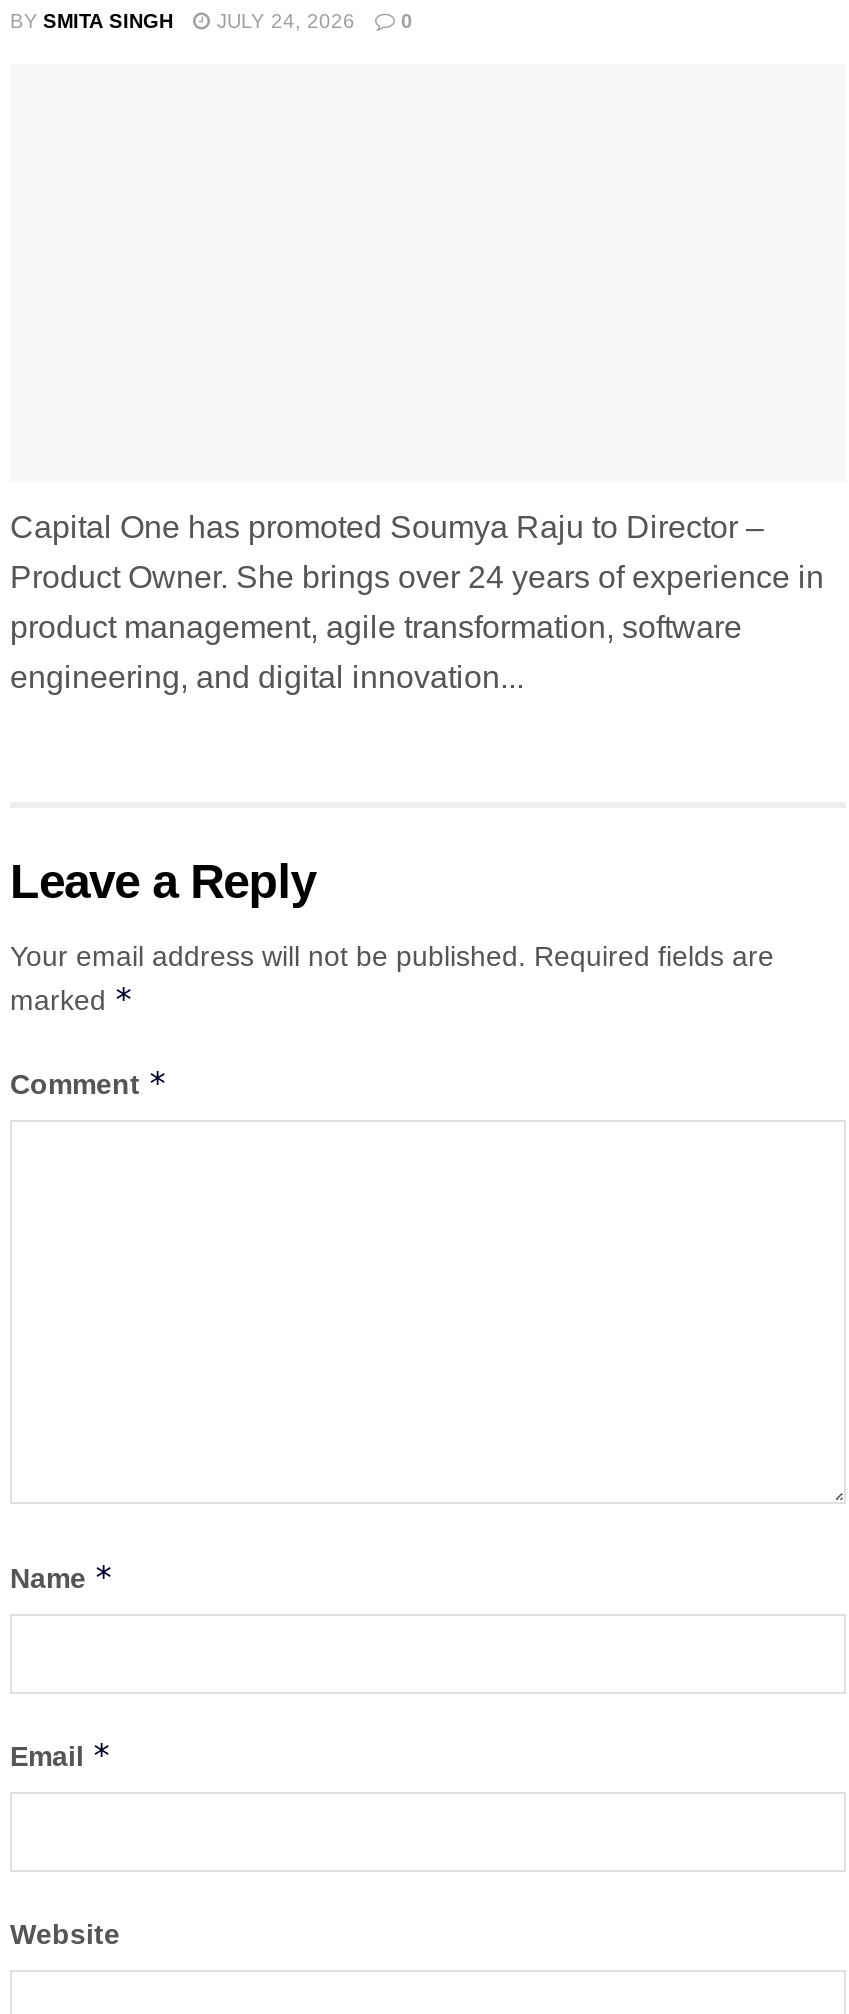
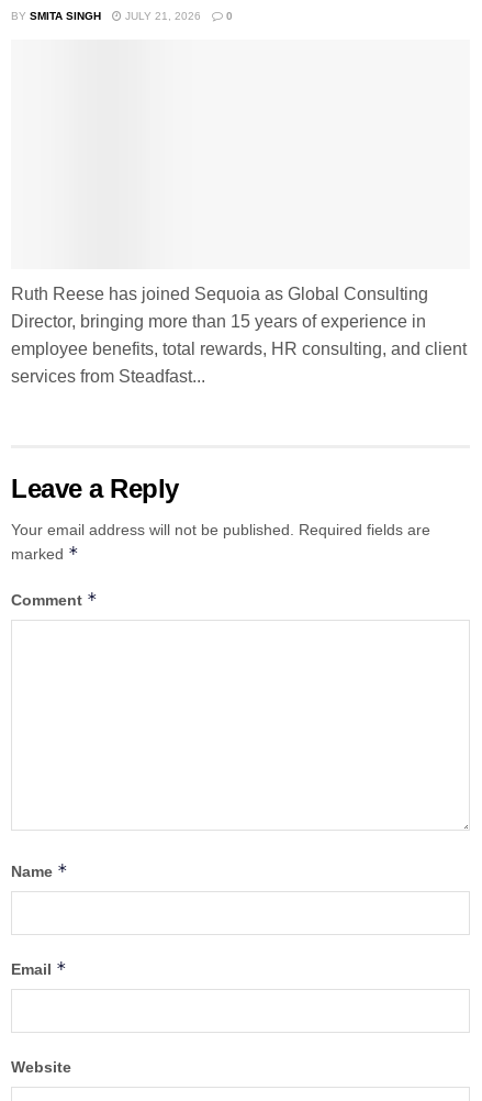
- JULY 24, 2026
+ JULY 21, 2026

- Capital One has promoted Soumya Raju to Director –
+ Ruth Reese has joined Sequoia as Global Consulting

- Product Owner. She brings over 24 years of experience in
+ Director, bringing more than 15 years of experience in

- product management, agile transformation, software
+ employee benefits, total rewards, HR consulting, and client

- engineering, and digital innovation...
+ services from Steadfast...
